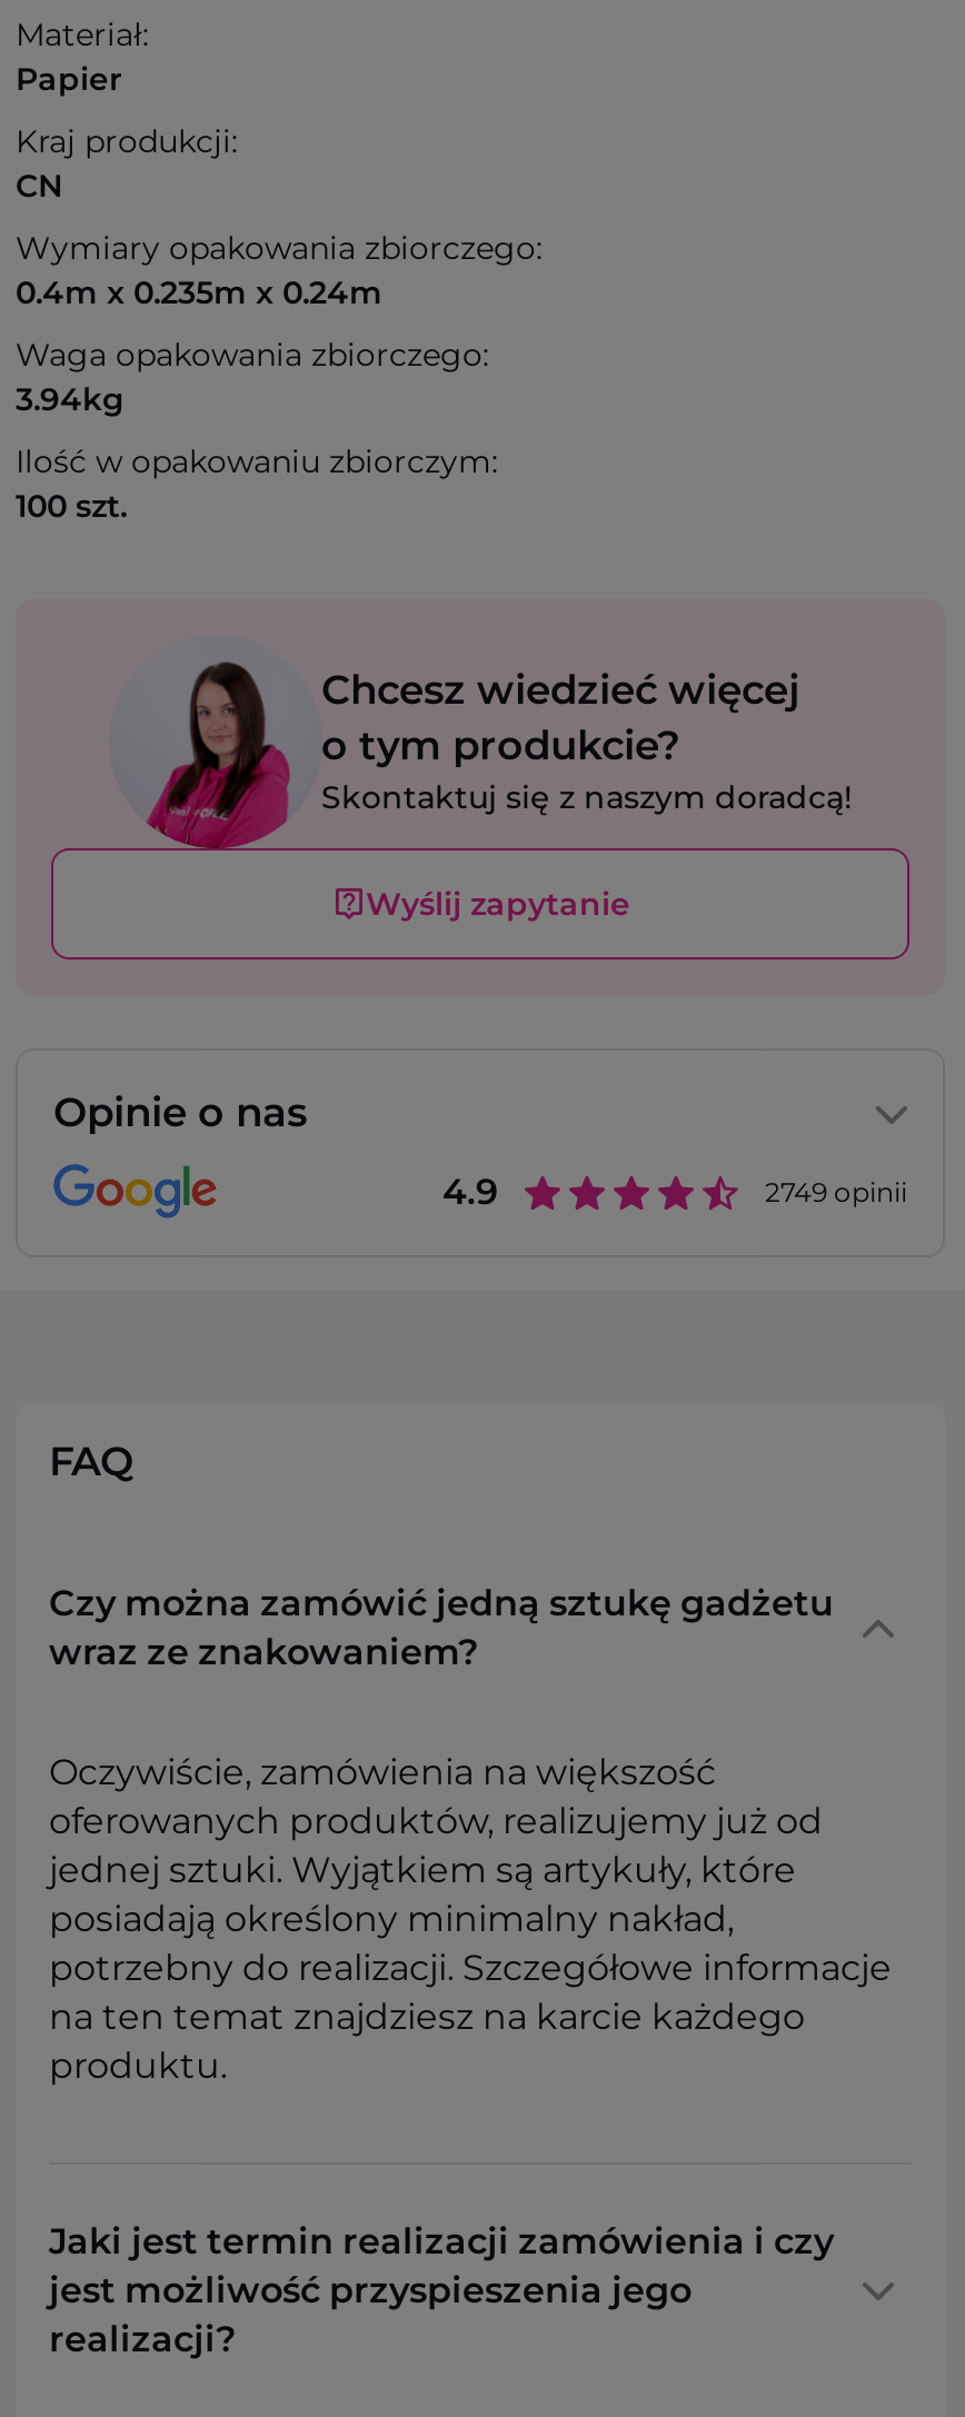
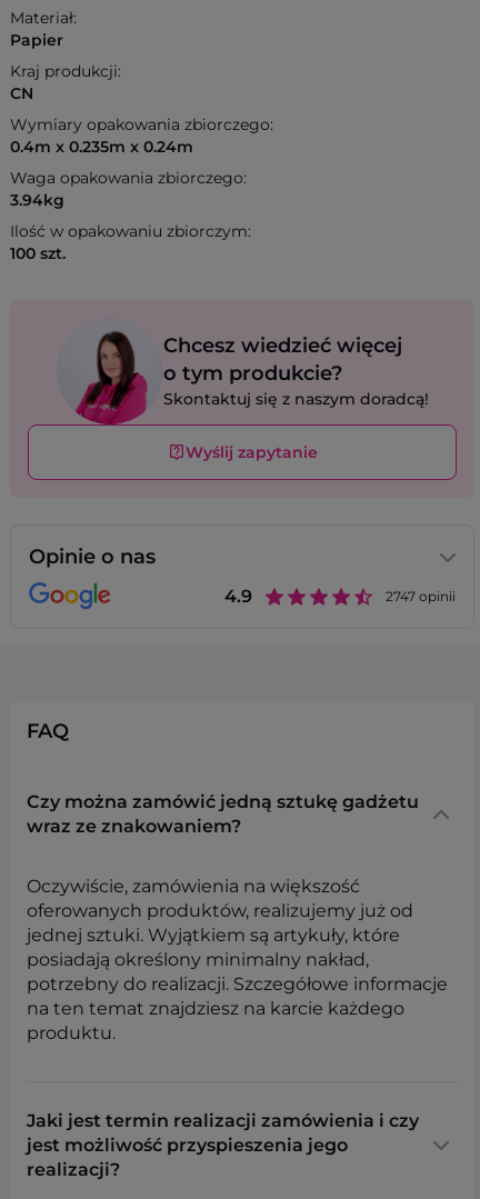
- 2749 opinii
+ 2747 opinii
